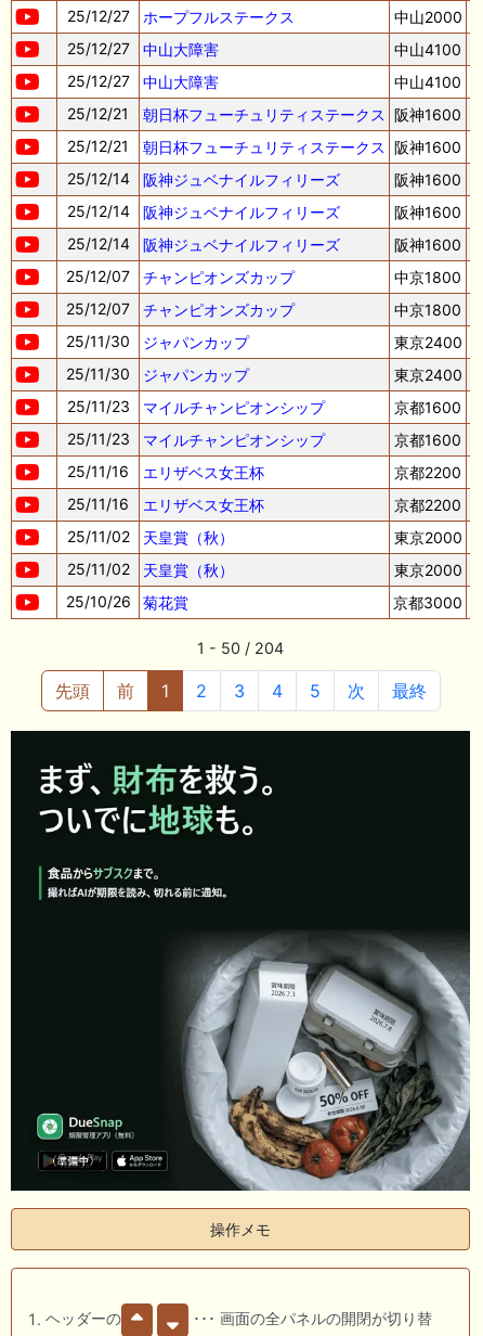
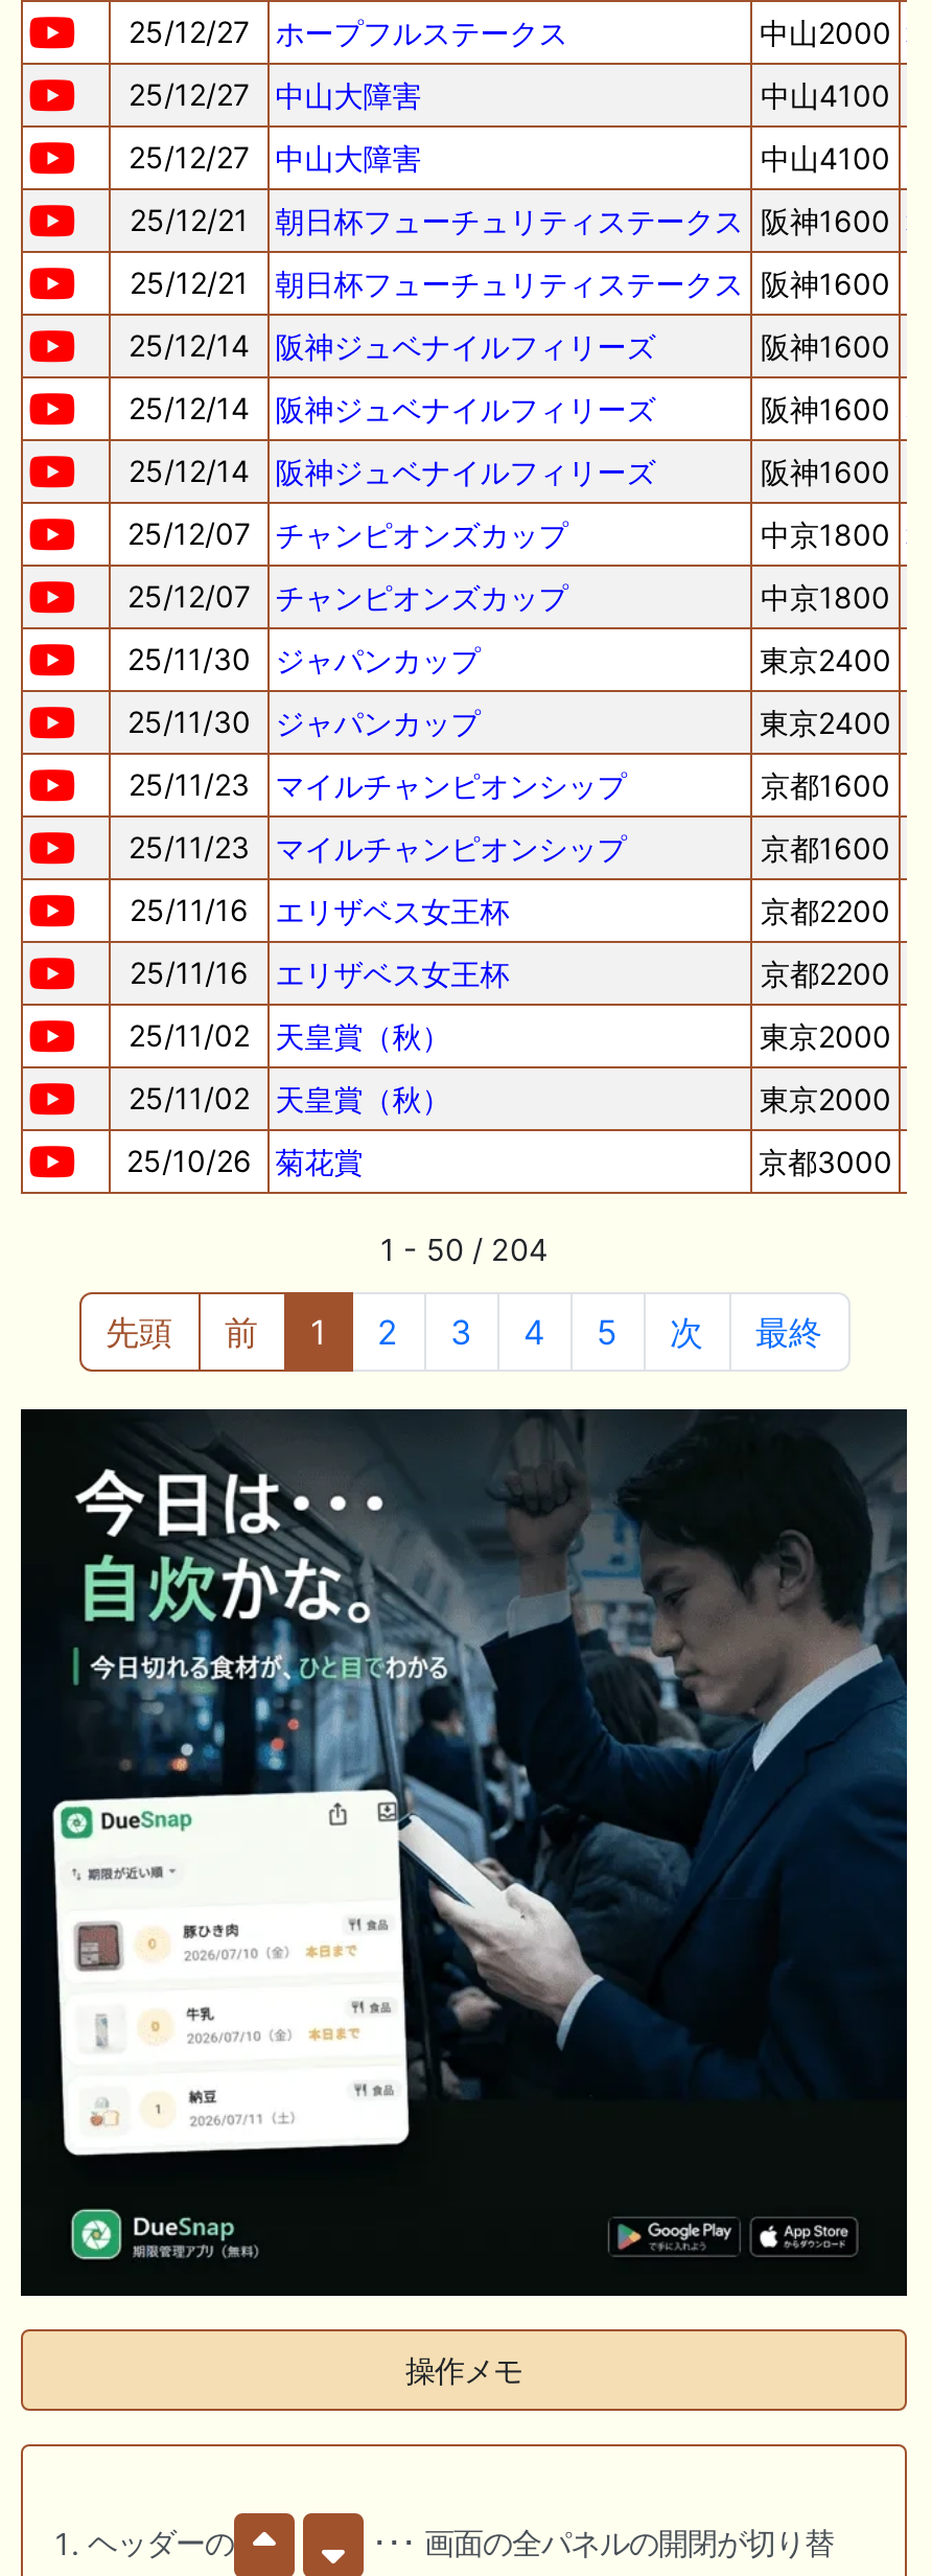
- [image]
+ [image]
